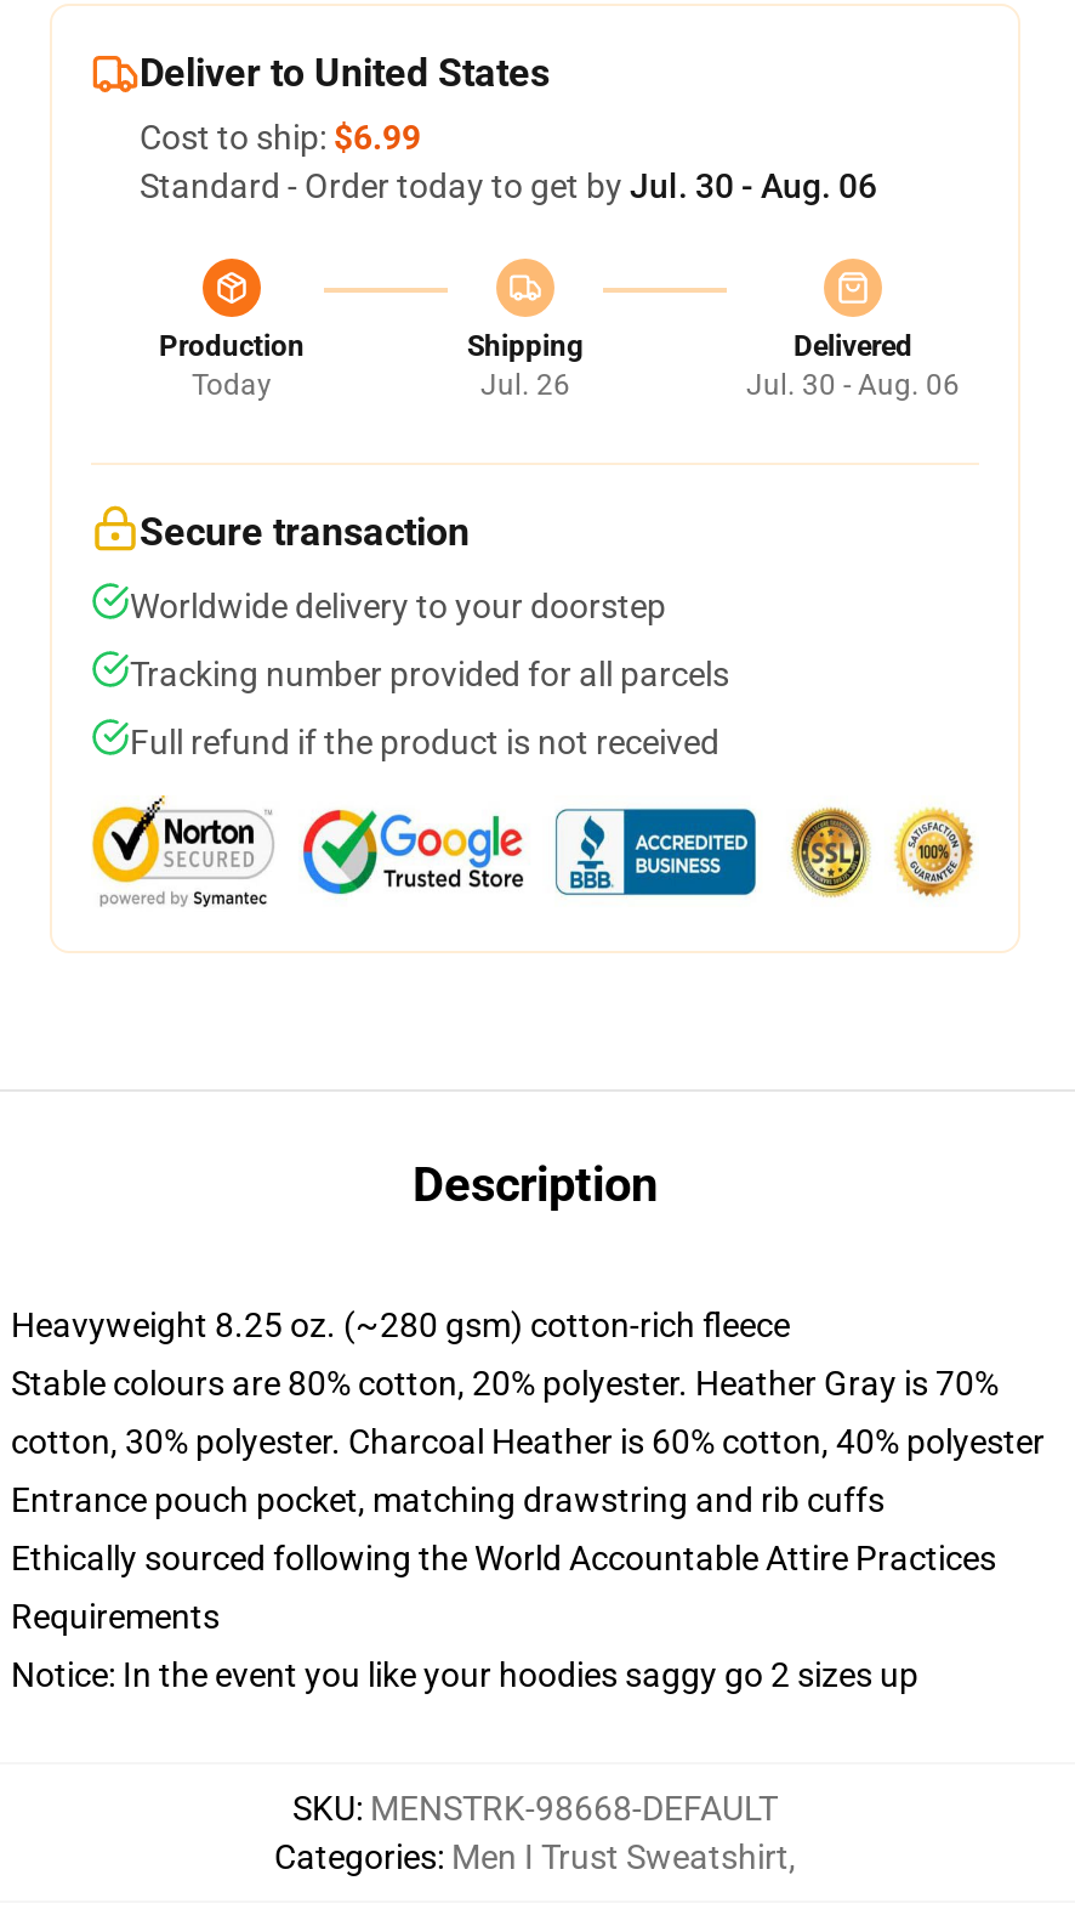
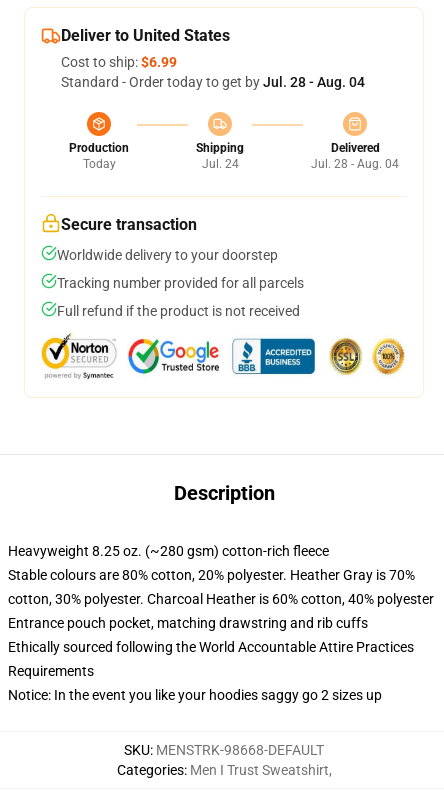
- Standard - Order today to get by Jul. 30 - Aug. 06
+ Standard - Order today to get by Jul. 28 - Aug. 04

- Jul. 26
+ Jul. 24

- Jul. 30 - Aug. 06
+ Jul. 28 - Aug. 04
